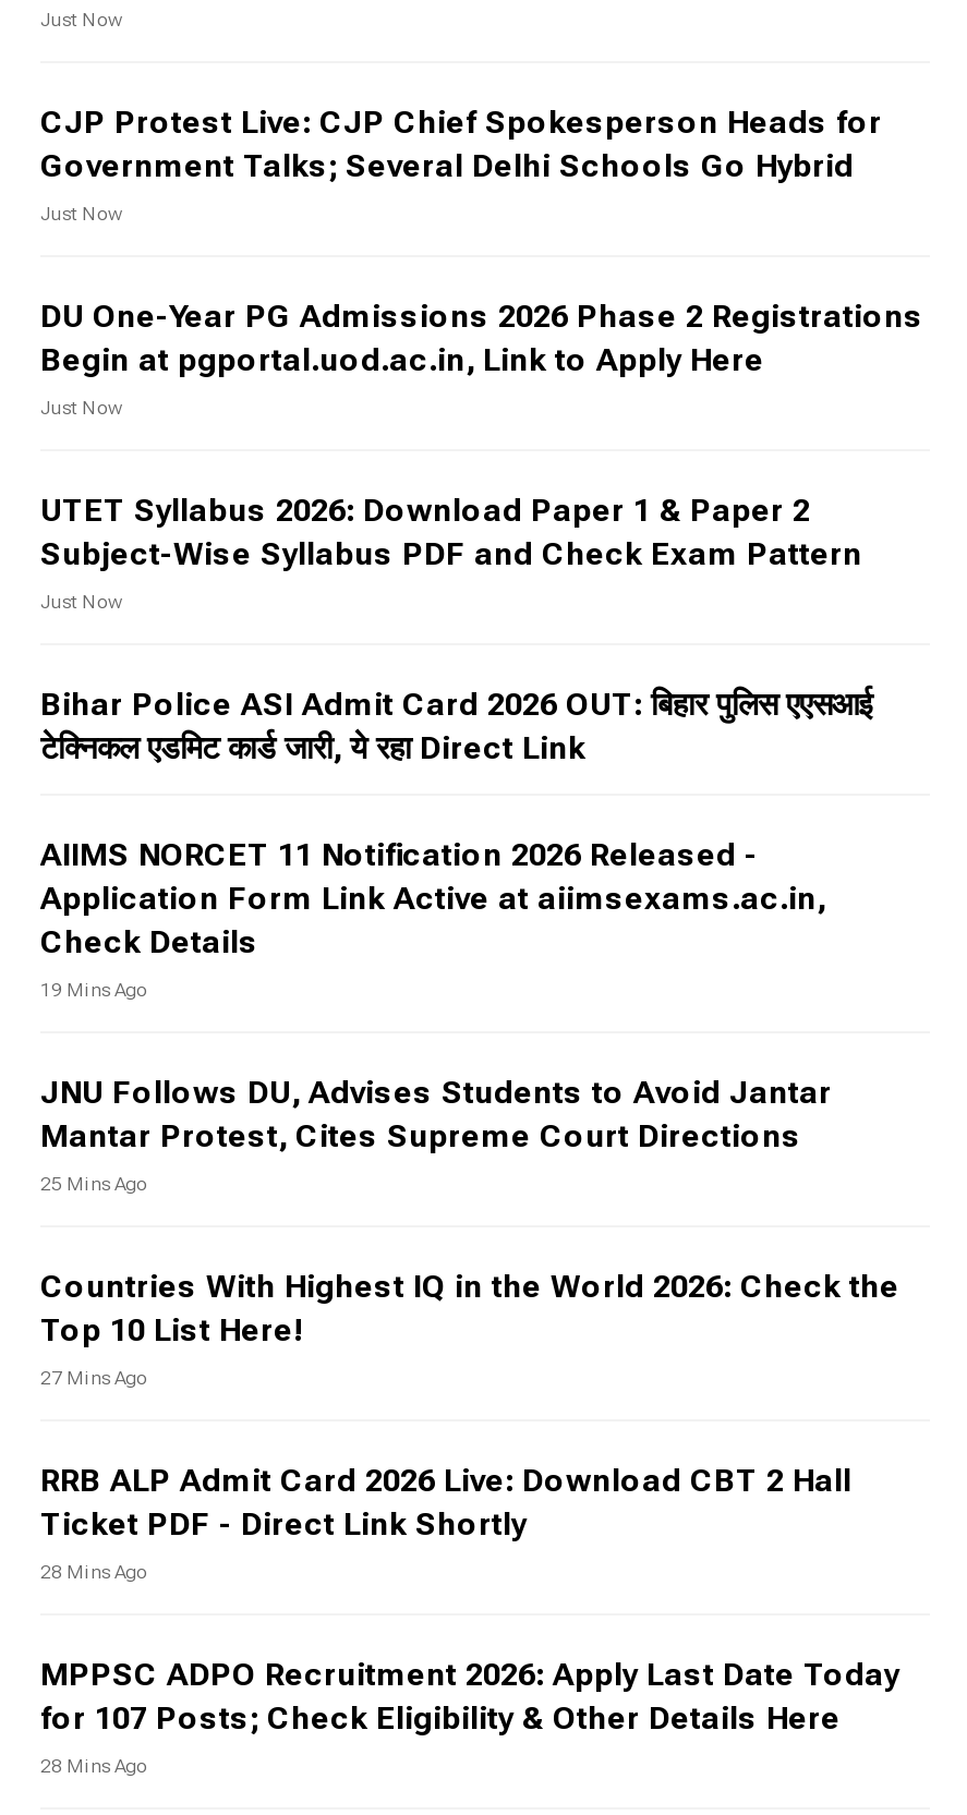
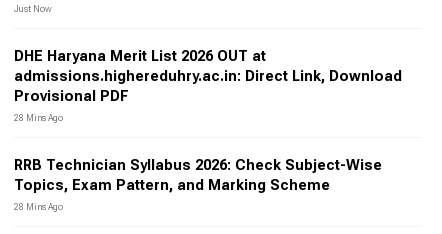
- CJP Protest Live: CJP Chief Spokesperson Heads for
- Government Talks; Several Delhi Schools Go Hybrid
- Just Now
- DU One-Year PG Admissions 2026 Phase 2 Registrations
- Begin at pgportal.uod.ac.in, Link to Apply Here
- Just Now
- UTET Syllabus 2026: Download Paper 1 & Paper 2
- Subject-Wise Syllabus PDF and Check Exam Pattern
- Just Now
- Bihar Police ASI Admit Card 2026 OUT: बिहार पुलिस एएसआई
- टेक्निकल एडमिट कार्ड जारी, ये रहा Direct Link
- AIIMS NORCET 11 Notification 2026 Released -
- Application Form Link Active at aiimsexams.ac.in,
- Check Details
- 19 Mins Ago
- JNU Follows DU, Advises Students to Avoid Jantar
- Mantar Protest, Cites Supreme Court Directions
- 25 Mins Ago
- Countries With Highest IQ in the World 2026: Check the
- Top 10 List Here!
- 27 Mins Ago
- RRB ALP Admit Card 2026 Live: Download CBT 2 Hall
- Ticket PDF - Direct Link Shortly
+ DHE Haryana Merit List 2026 OUT at
+ admissions.highereduhry.ac.in: Direct Link, Download
+ Provisional PDF

- MPPSC ADPO Recruitment 2026: Apply Last Date Today
- for 107 Posts; Check Eligibility & Other Details Here
+ RRB Technician Syllabus 2026: Check Subject-Wise
+ Topics, Exam Pattern, and Marking Scheme
